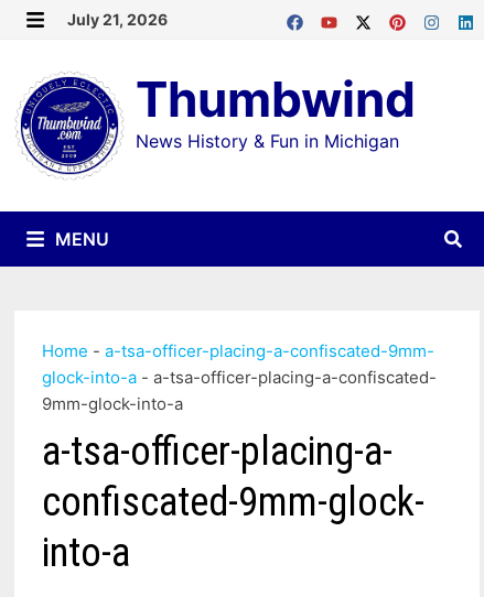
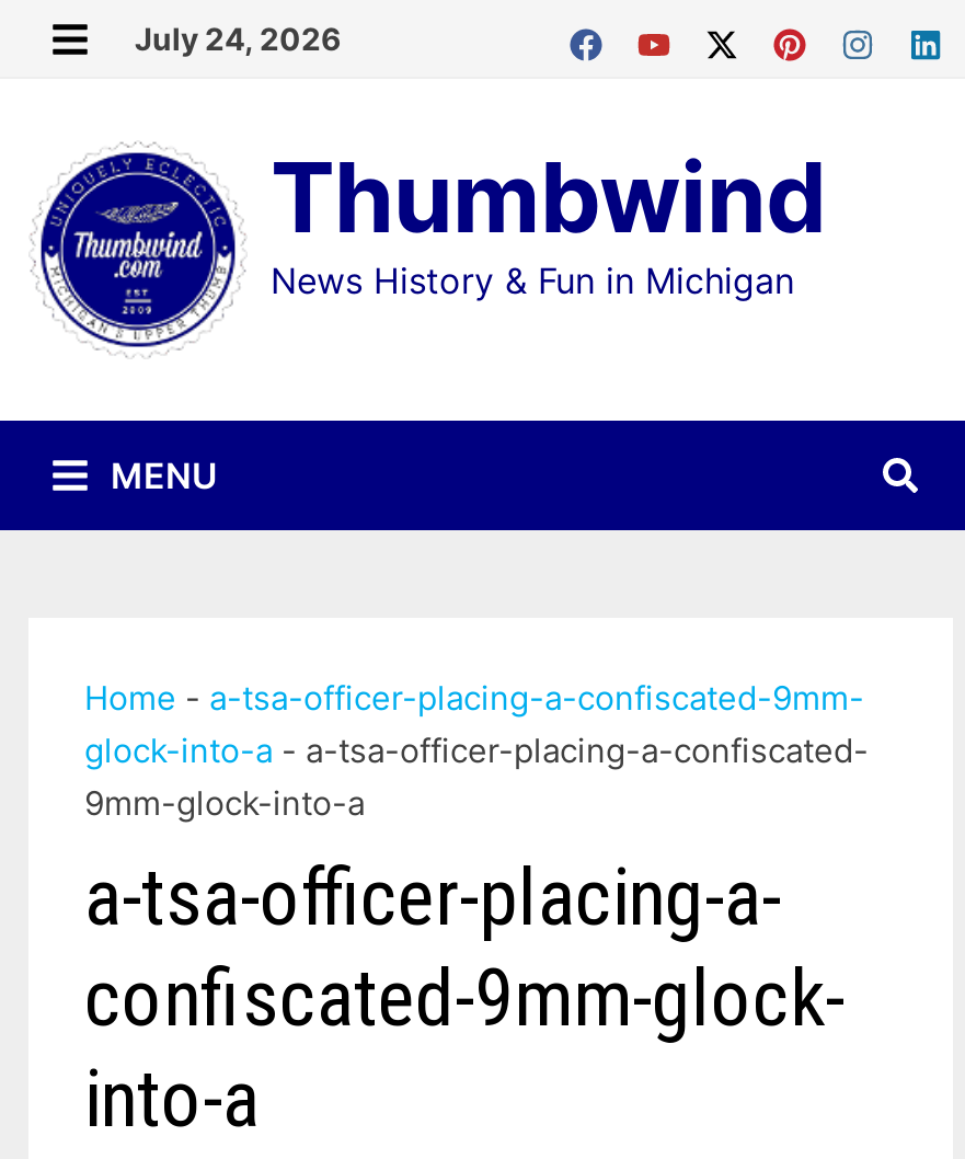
- July 21, 2026
+ July 24, 2026
